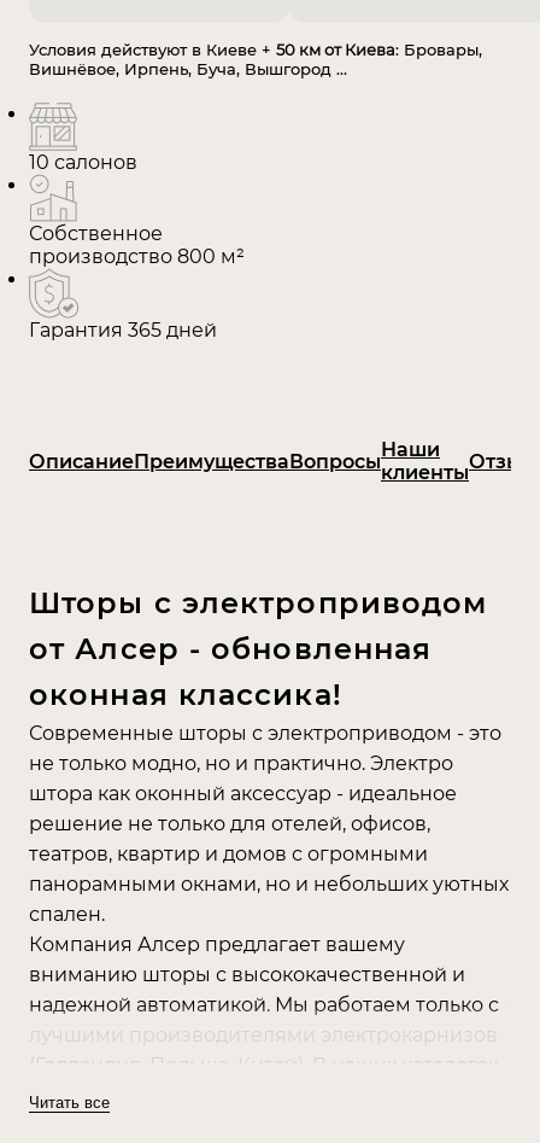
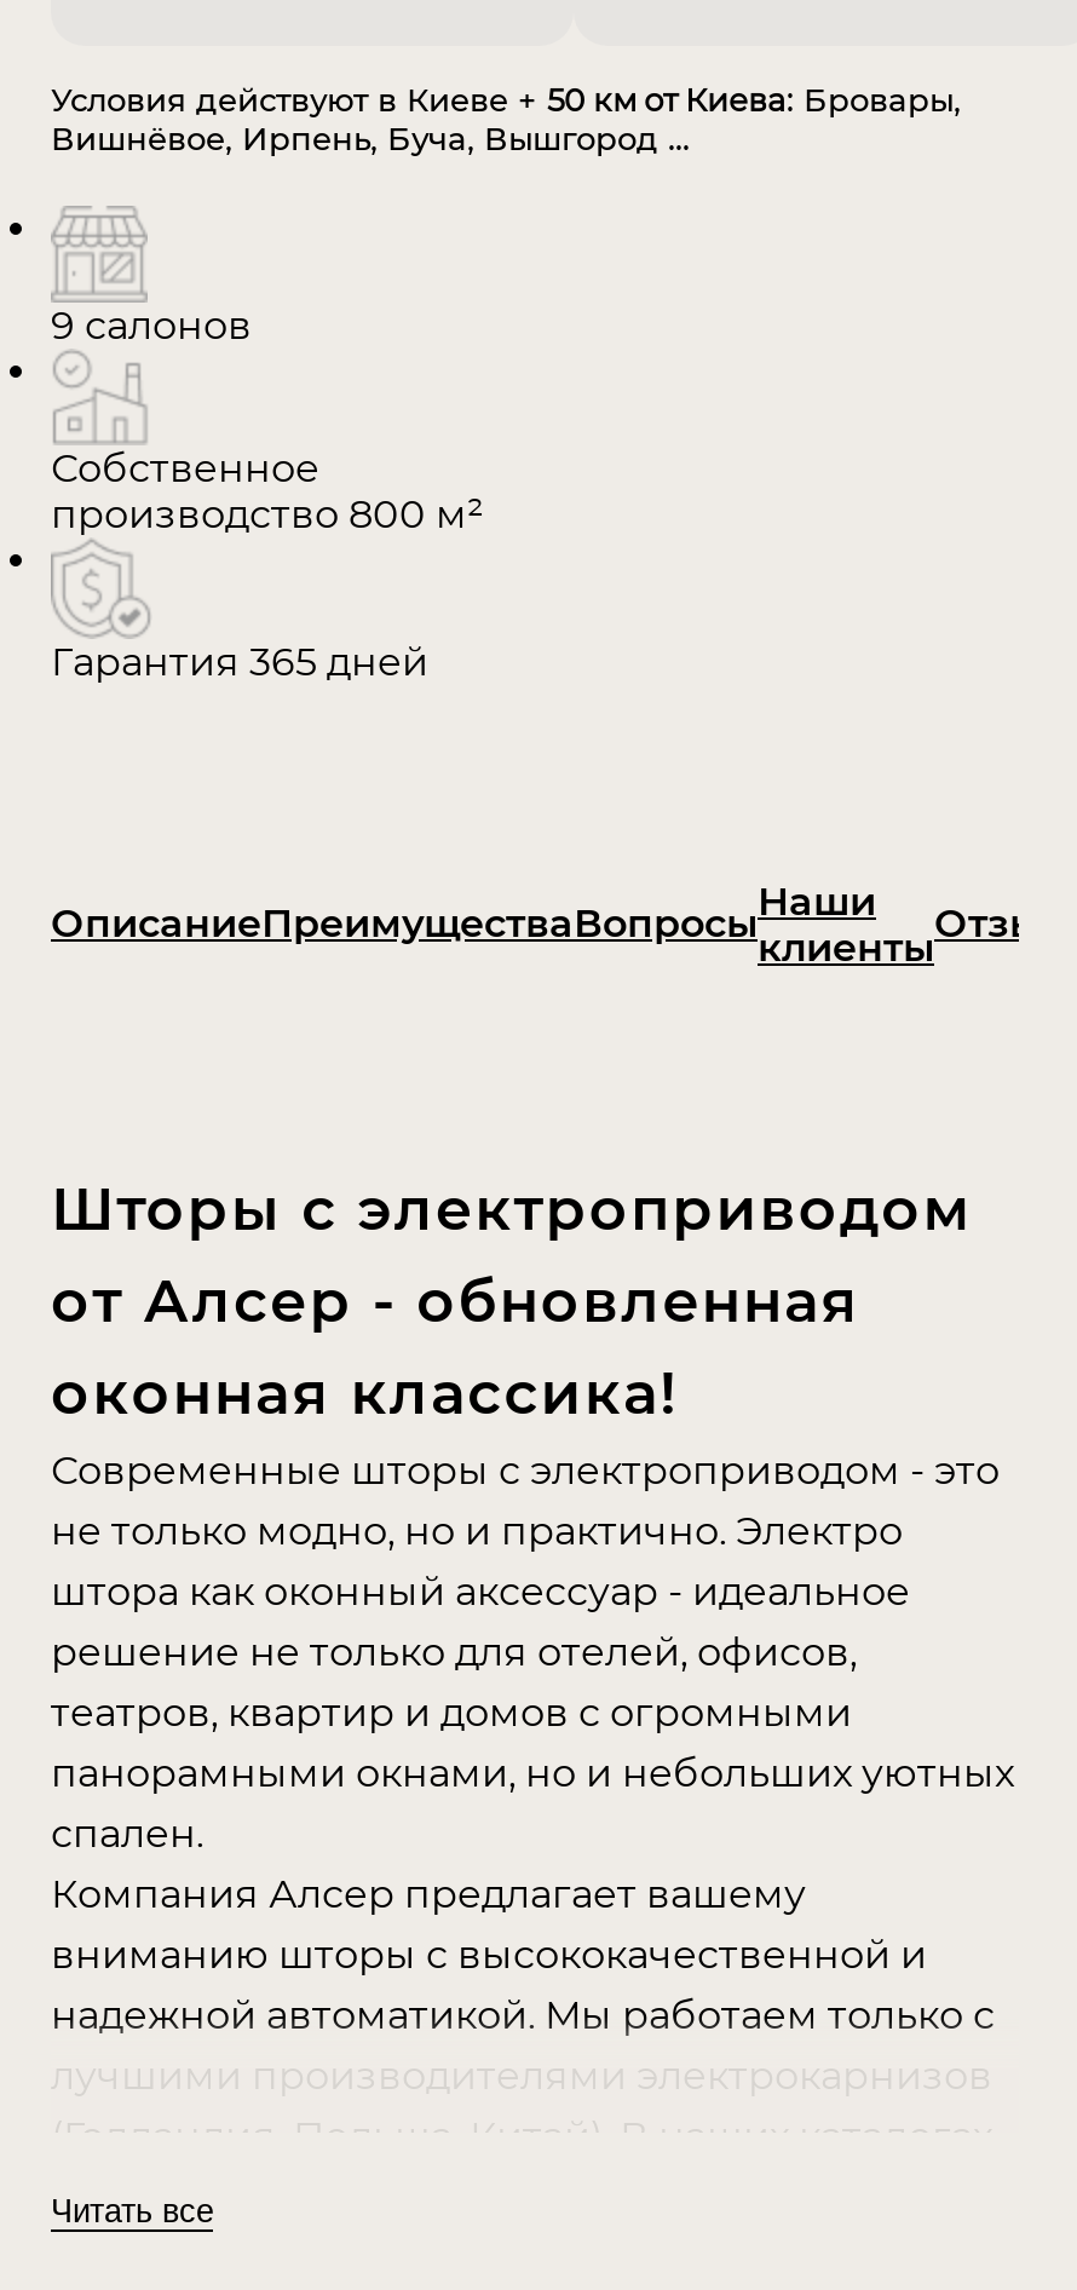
- 10 салонов
+ 9 салонов
